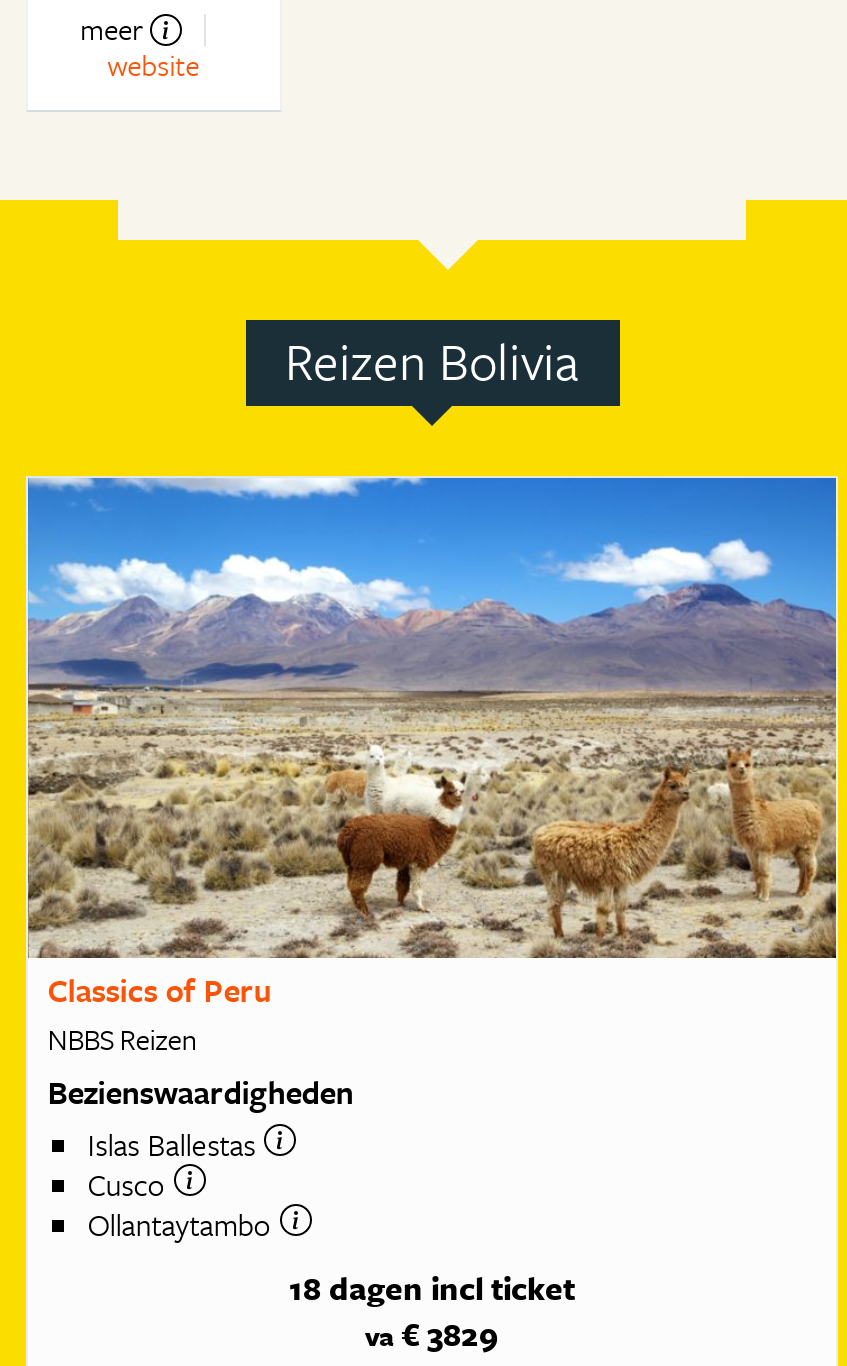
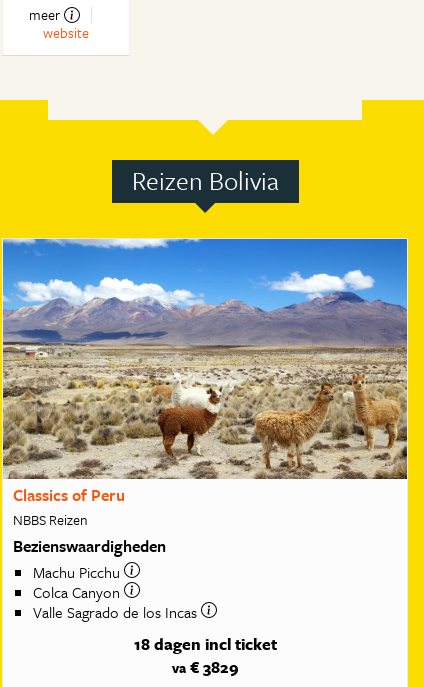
- Islas Ballestas
- Cusco
- Ollantaytambo
+ Machu Picchu
+ Colca Canyon
+ Valle Sagrado de los Incas
